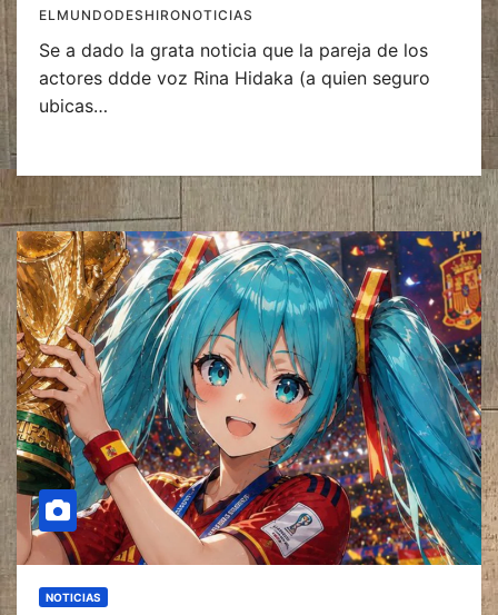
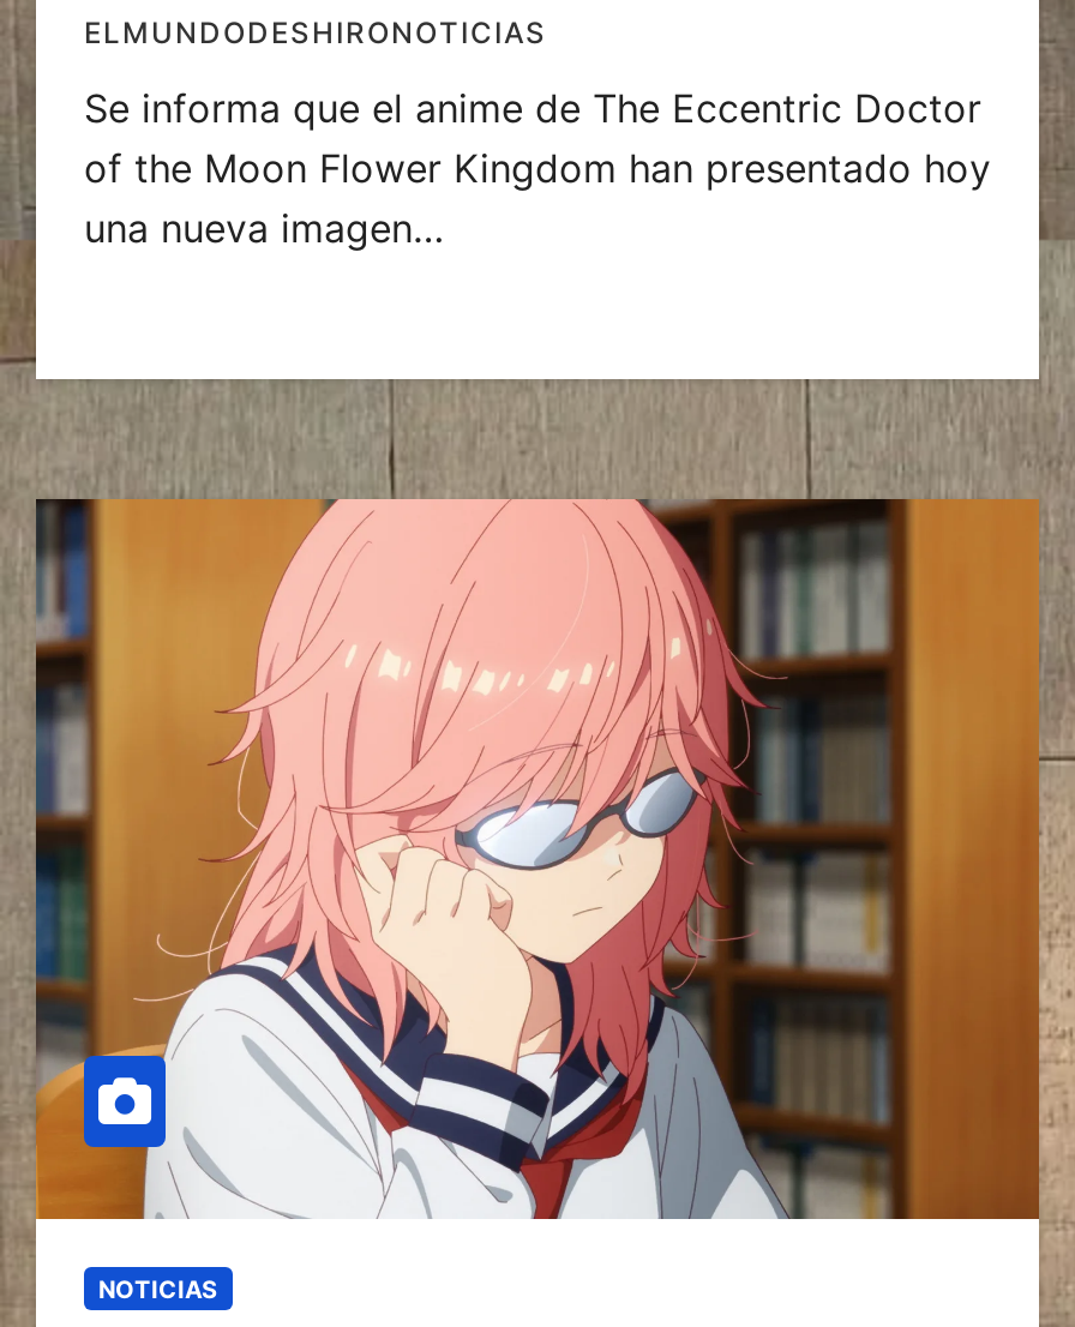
- [image]
- Se a dado la grata noticia que la pareja de los
- actores ddde voz Rina Hidaka (a quien seguro
- ubicas…
+ [image]
+ Se informa que el anime de The Eccentric Doctor
+ of the Moon Flower Kingdom han presentado hoy
+ una nueva imagen…
